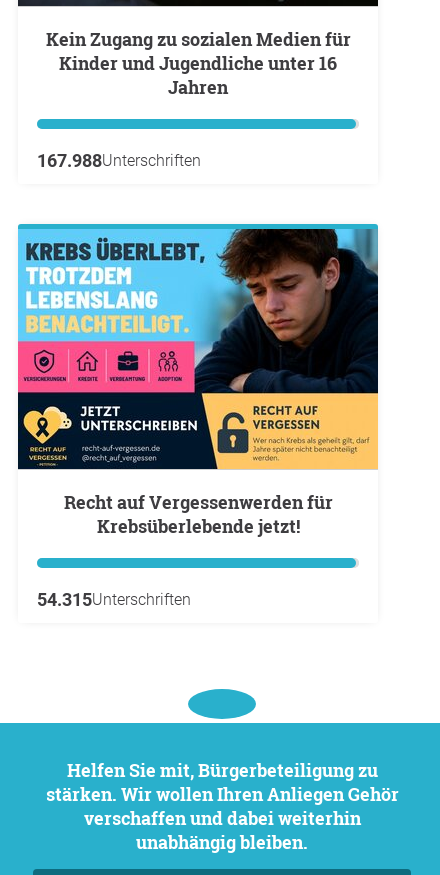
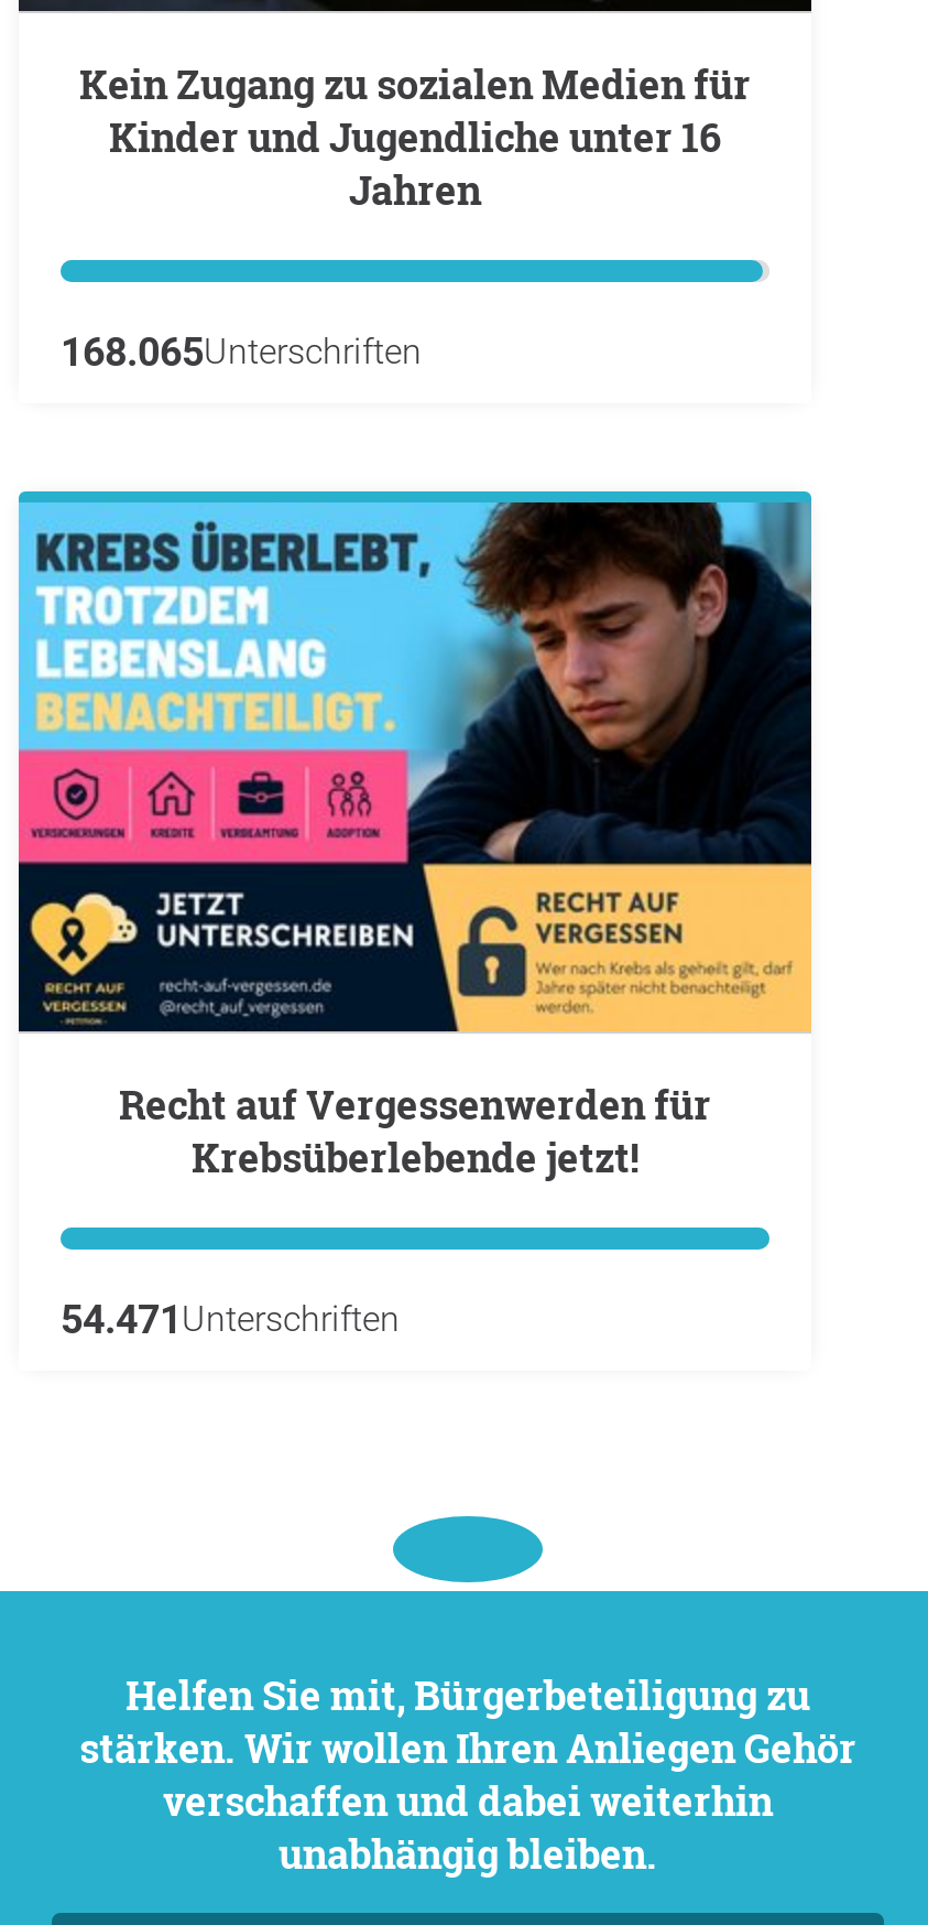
- 167.988Unterschriften
+ 168.065Unterschriften

- 54.315 Unterschriften
+ 54.471 Unterschriften
